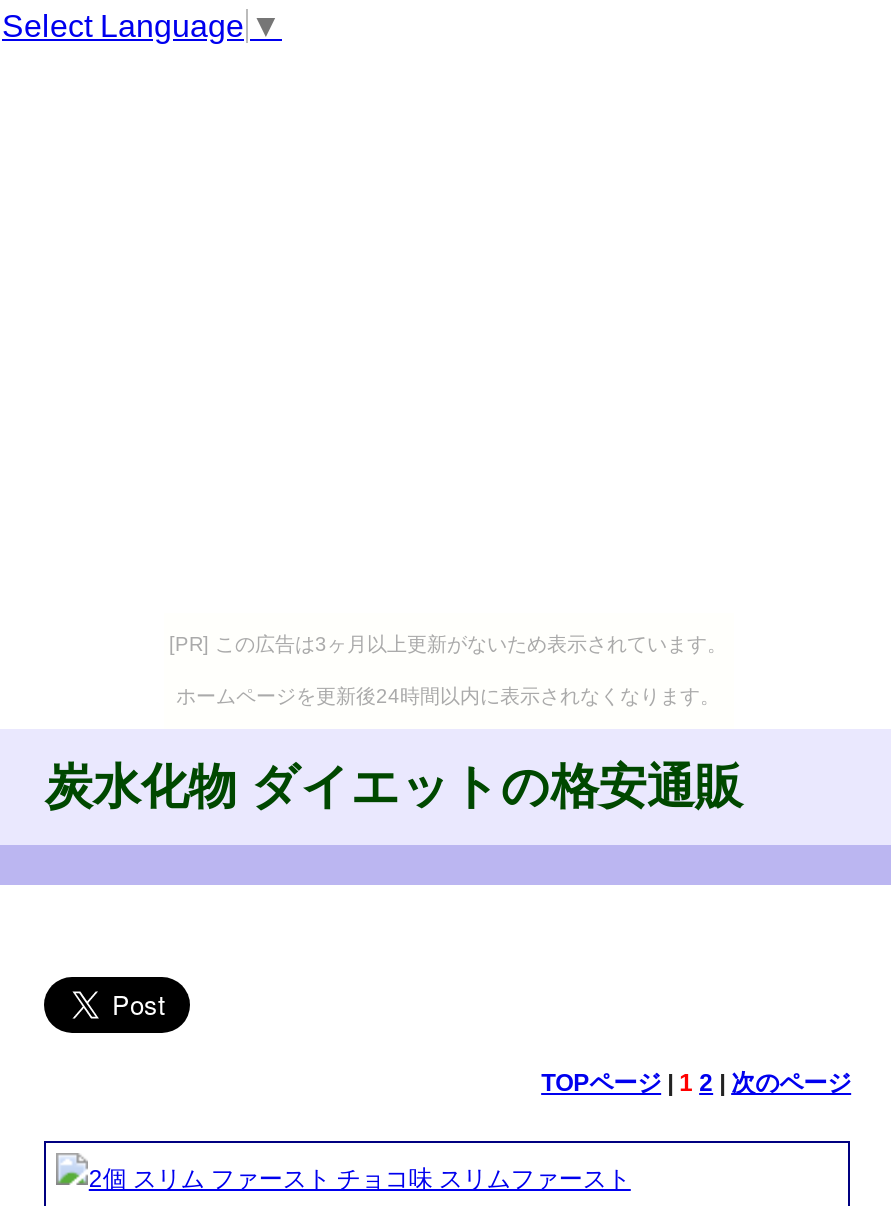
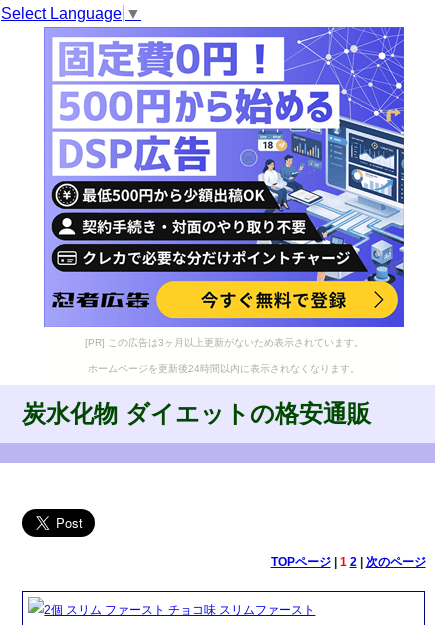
+ [image]
